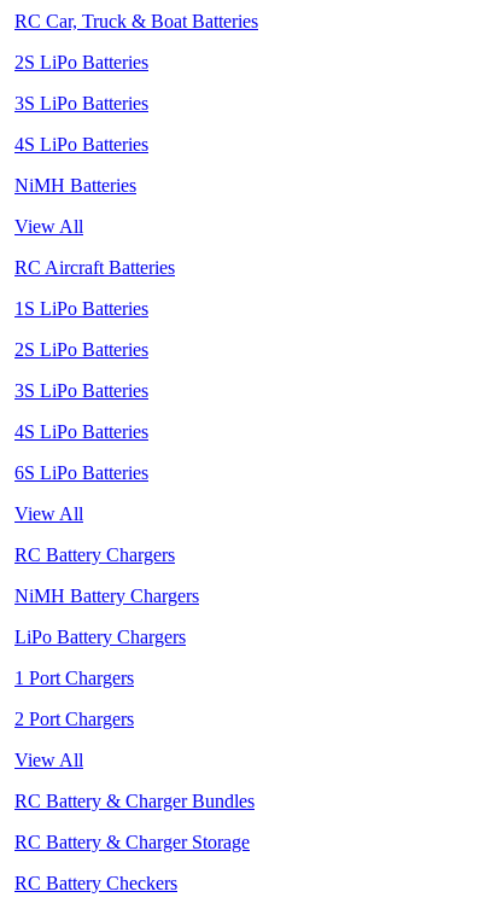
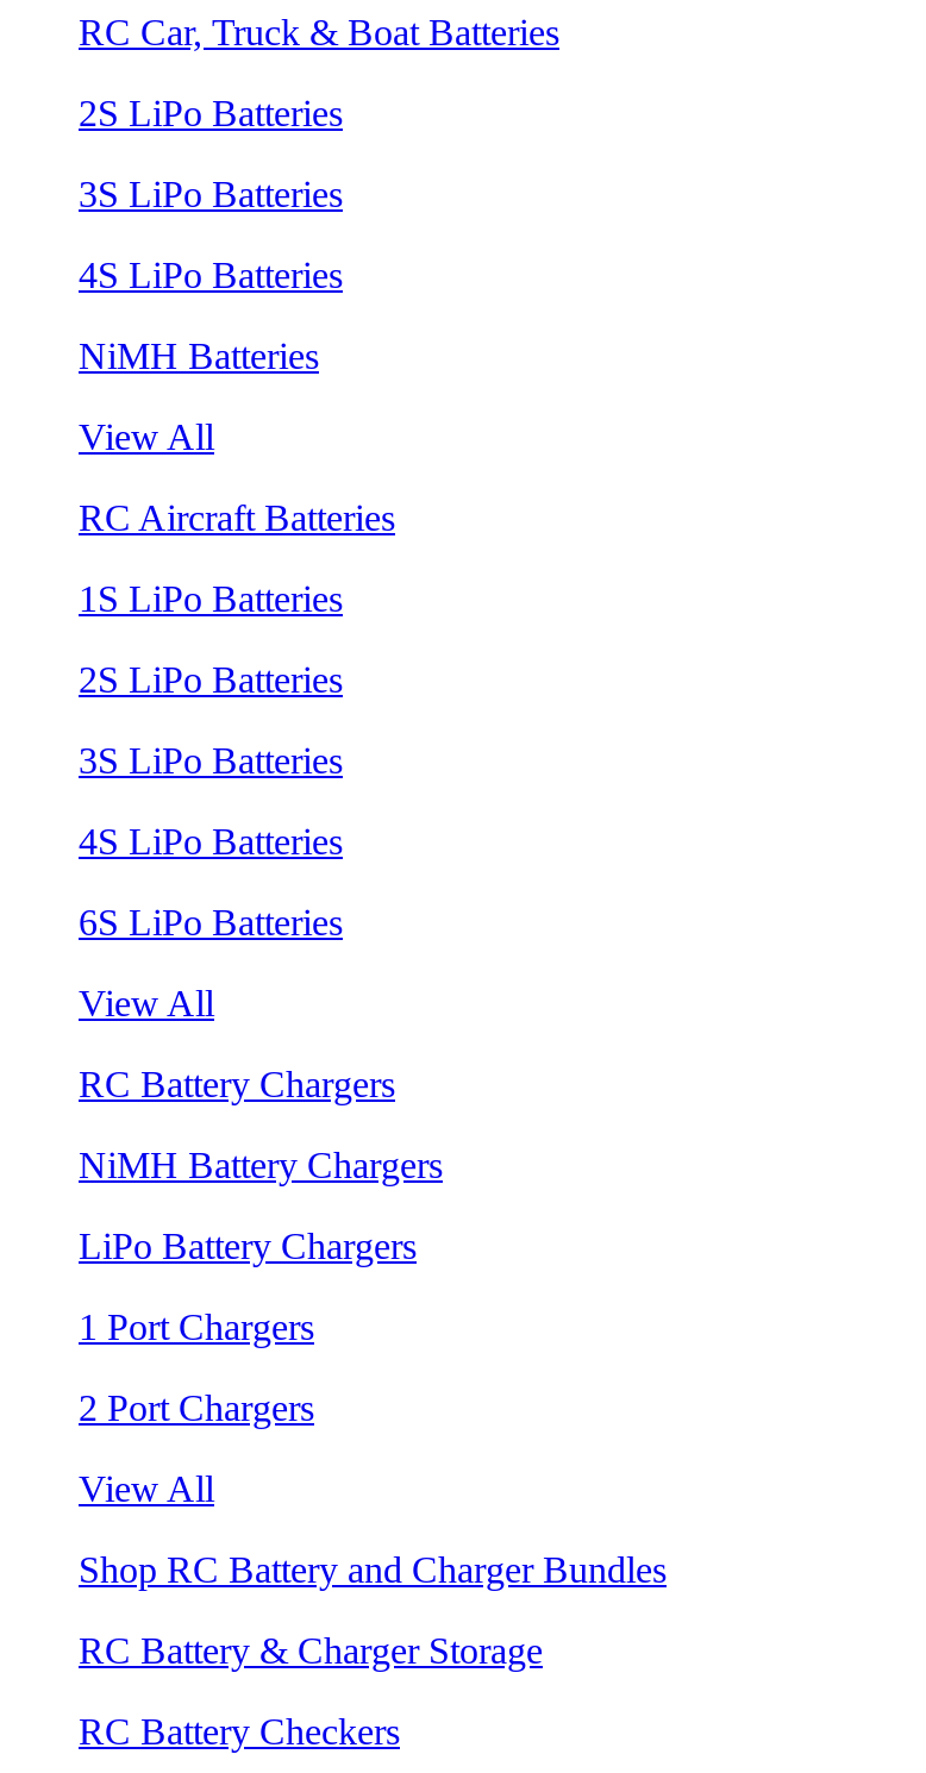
- RC Battery & Charger Bundles
+ Shop RC Battery and Charger Bundles
